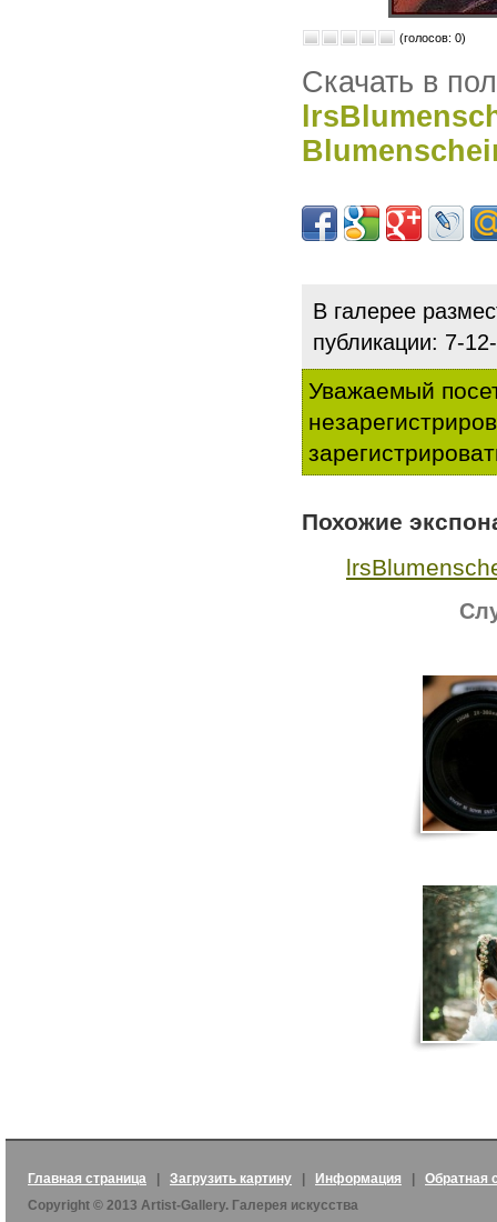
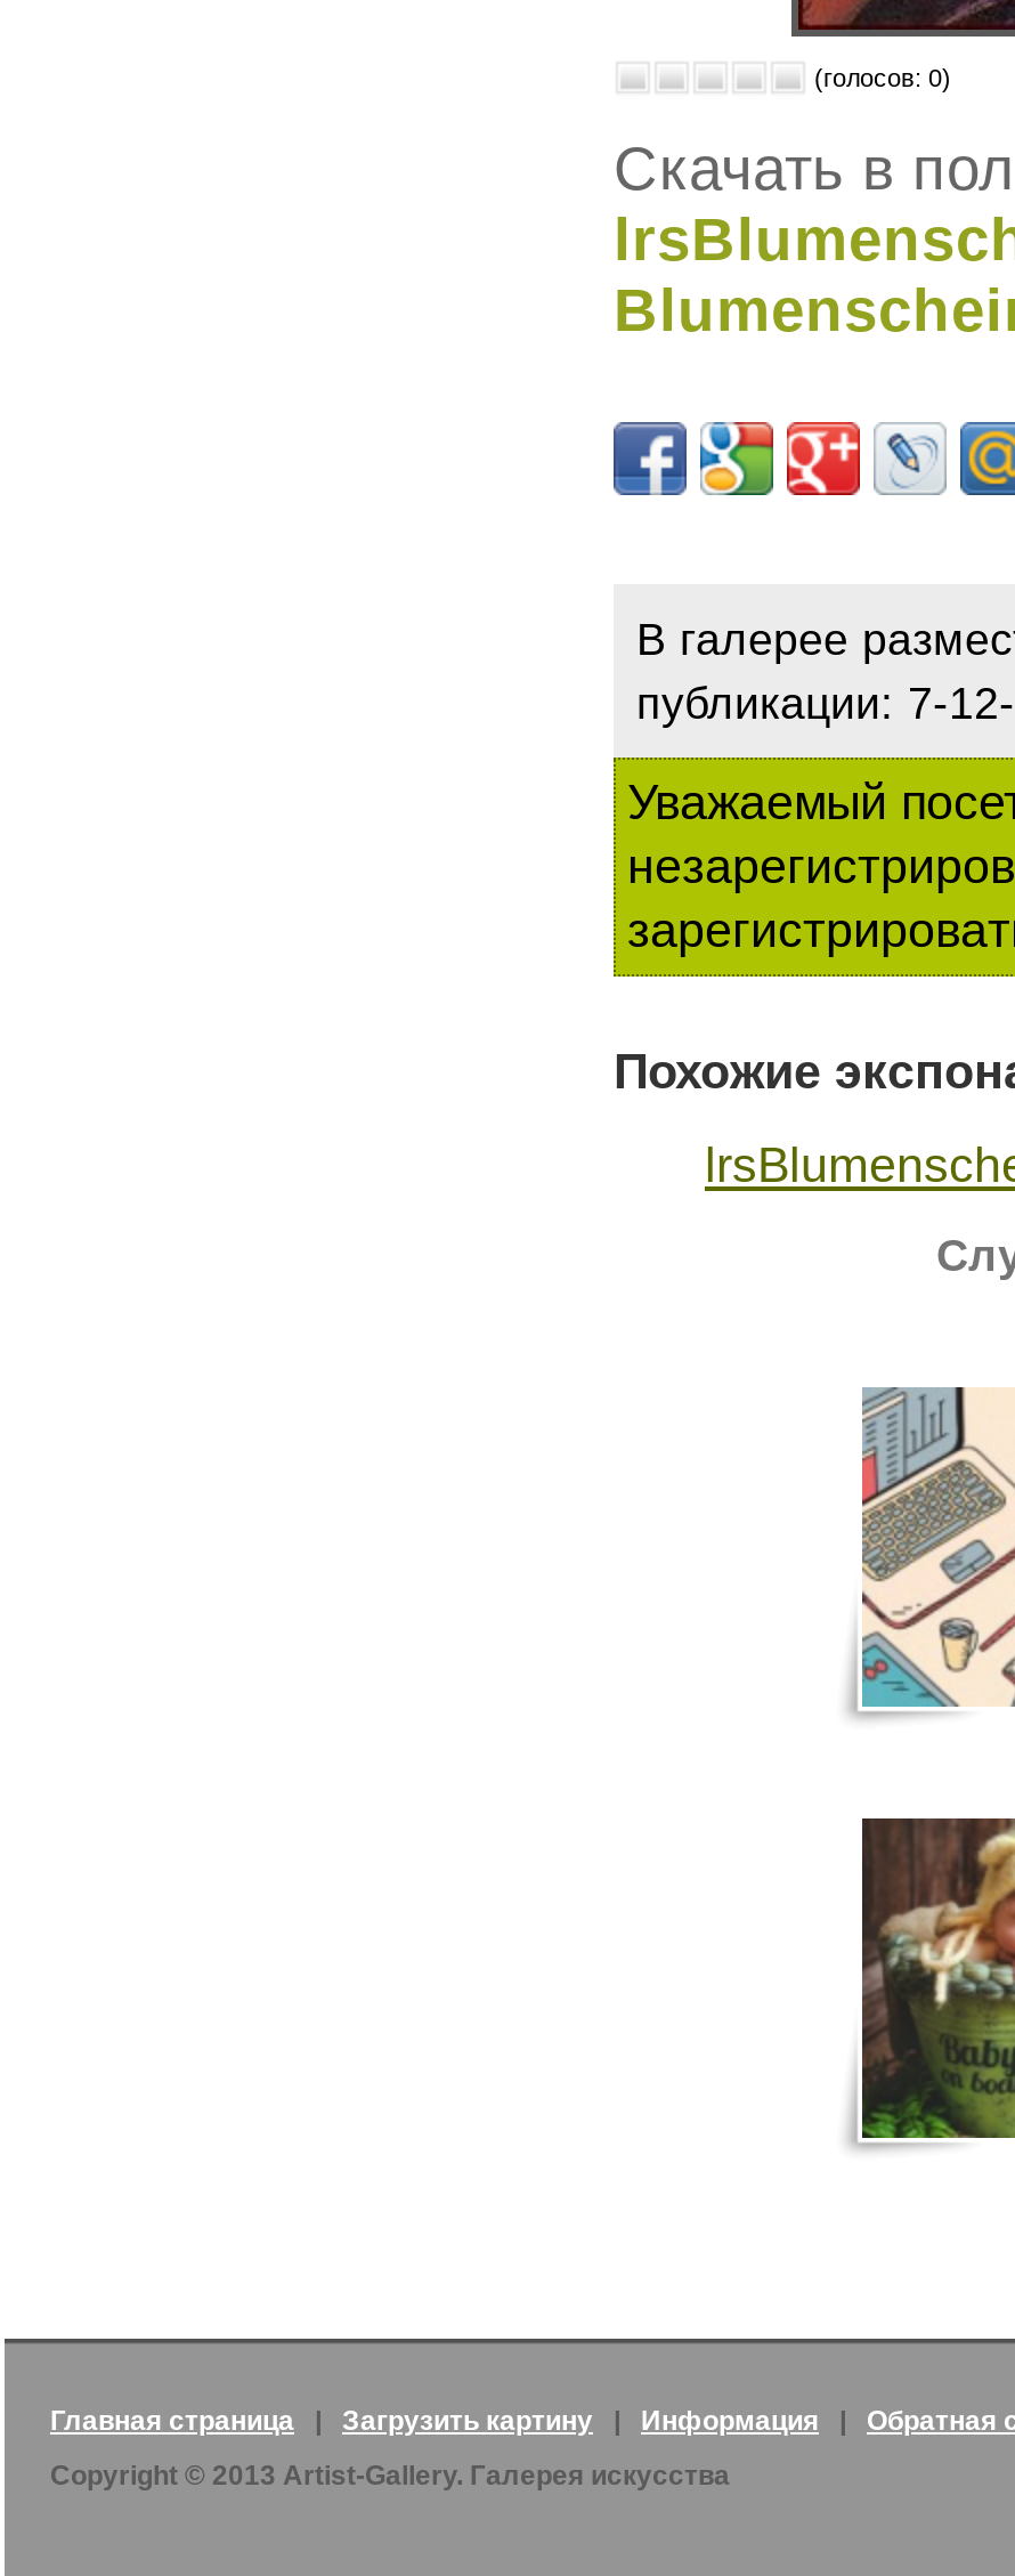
- [image]
+ [image]

- [image]
+ [image]
